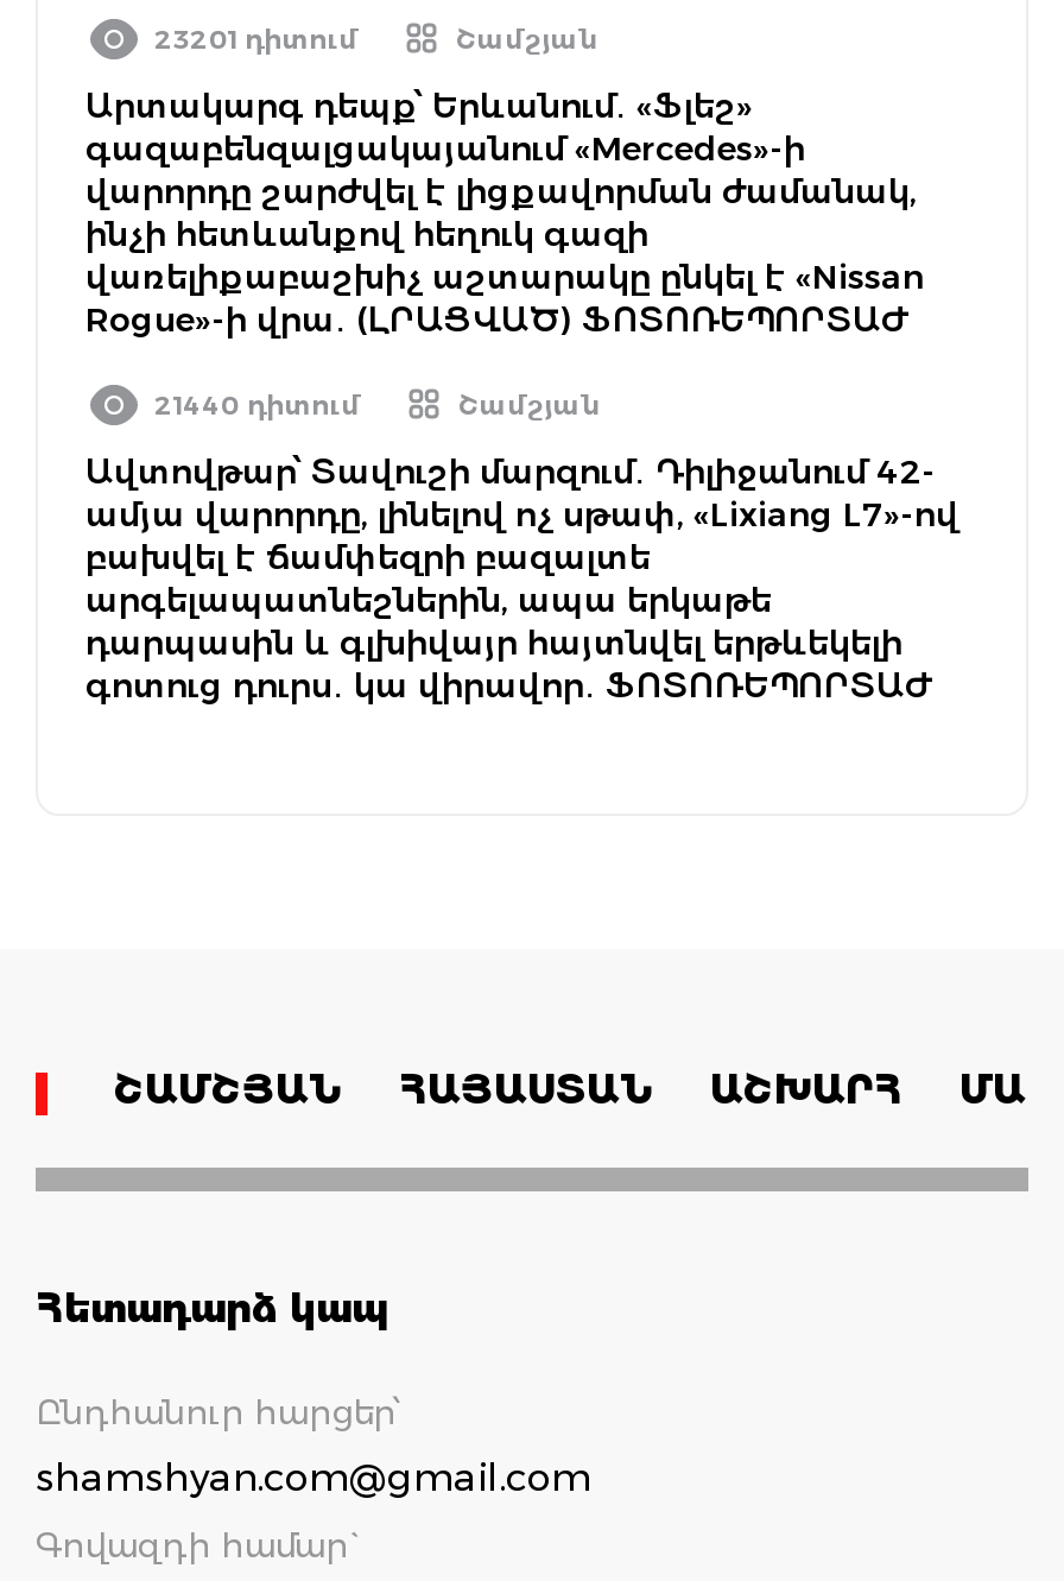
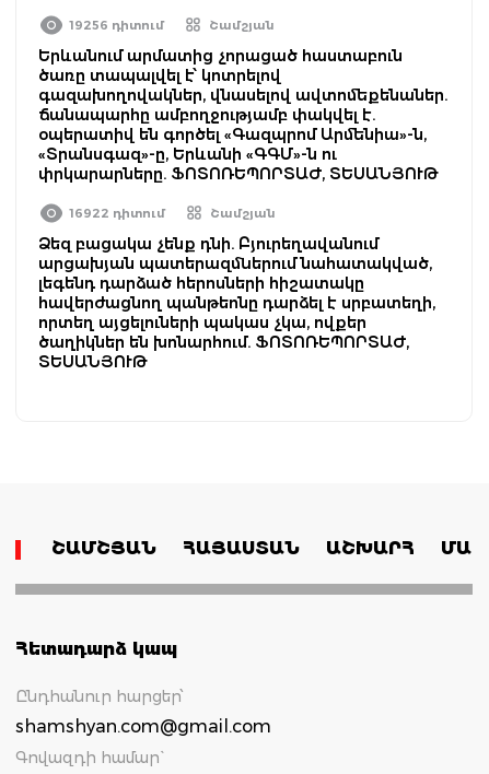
- 23201 դիտում
+ 19256 դիտում

- Արտակարգ դեպք՝ Երևանում․ «Ֆլեշ»
- գազաբենզալցակայանում «Mercedes»-ի
- վարորդը շարժվել է լիցքավորման ժամանակ,
- ինչի հետևանքով հեղուկ գազի
- վառելիքաբաշխիչ աշտարակը ընկել է «Nissan
- Rogue»-ի վրա․ (ԼՐԱՑՎԱԾ) ՖՈՏՈՌԵՊՈՐՏԱԺ
+ Երևանում արմատից չորացած հաստաբուն
+ ծառը տապալվել է՝ կոտրելով
+ գազախողովակներ, վնասելով ավտոմեքենաներ.
+ ճանապարհը ամբողջությամբ փակվել է.
+ օպերատիվ են գործել «Գազպրոմ Արմենիա»-ն,
+ «Տրանսգազ»-ը, Երևանի «ԳԳՄ»-ն ու
+ փրկարարները. ՖՈՏՈՌԵՊՈՐՏԱԺ, ՏԵՍԱՆՅՈՒԹ

- 21440 դիտում
+ 16922 դիտում

- Ավտովթար՝ Տավուշի մարզում․ Դիլիջանում 42-
- ամյա վարորդը, լինելով ոչ սթափ, «Lixiang L7»-ով
- բախվել է ճամփեզրի բազալտե
- արգելապատնեշներին, ապա երկաթե
- դարպասին և գլխիվայր հայտնվել երթևեկելի
- գոտուց դուրս․ կա վիրավոր․ ՖՈՏՈՌԵՊՈՐՏԱԺ
+ Ձեզ բացակա չենք դնի. Բյուրեղավանում
+ արցախյան պատերազմներում նահատակված,
+ լեգենդ դարձած հերոսների հիշատակը
+ հավերժացնող պանթեոնը դարձել է սրբատեղի,
+ որտեղ այցելուների պակաս չկա, ովքեր
+ ծաղիկներ են խոնարհում. ՖՈՏՈՌԵՊՈՐՏԱԺ,
+ ՏԵՍԱՆՅՈՒԹ
